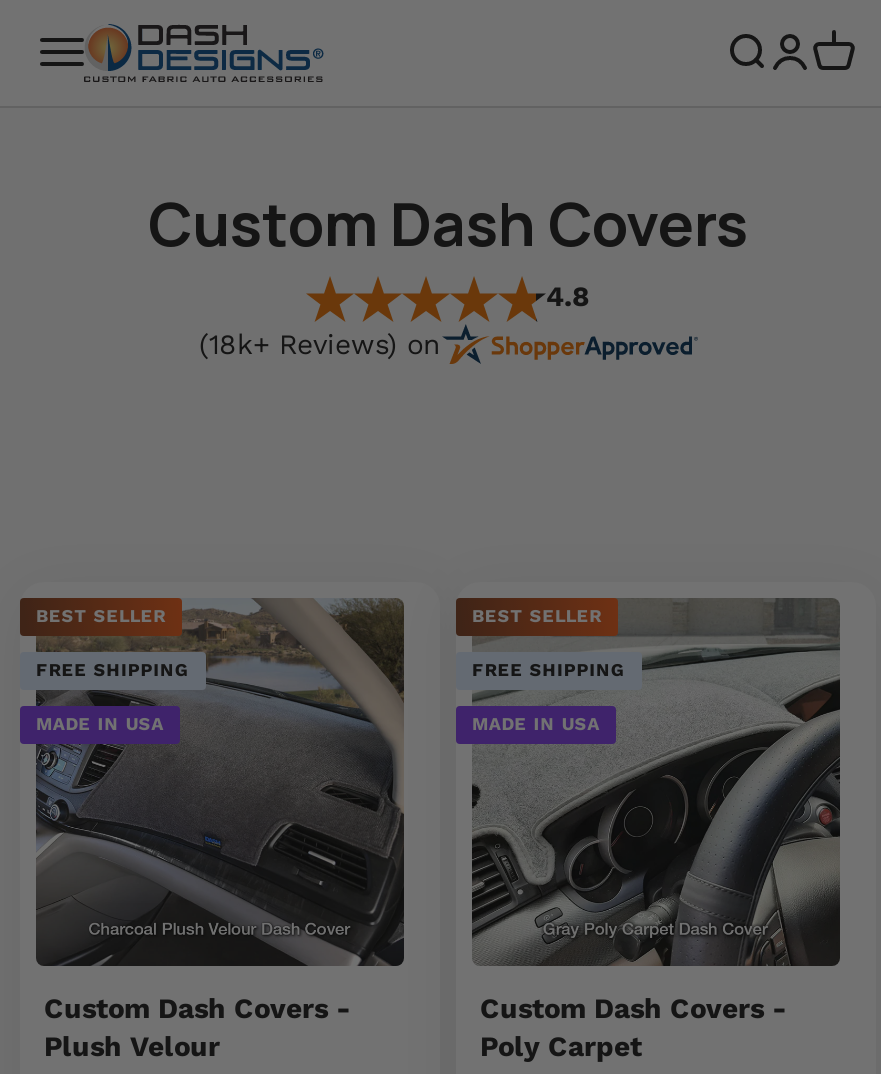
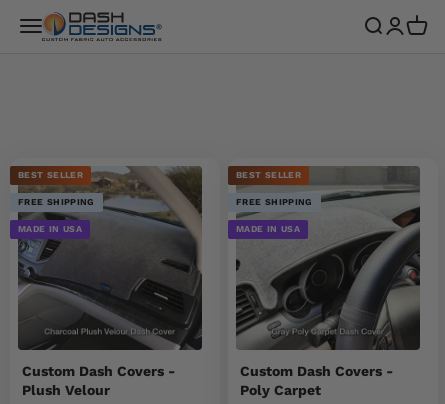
- Custom Dash Covers
- 4.8
- (18k+ Reviews) on
